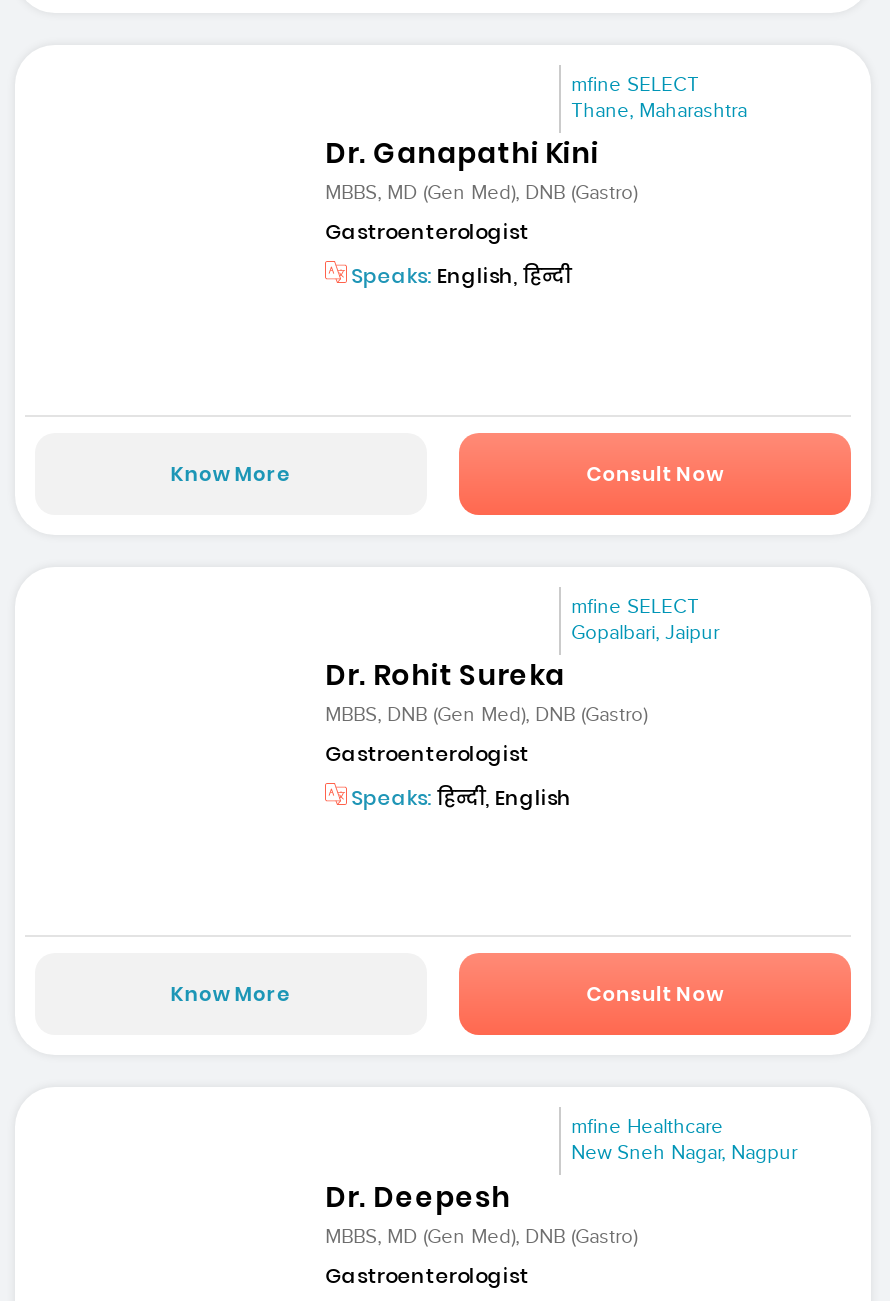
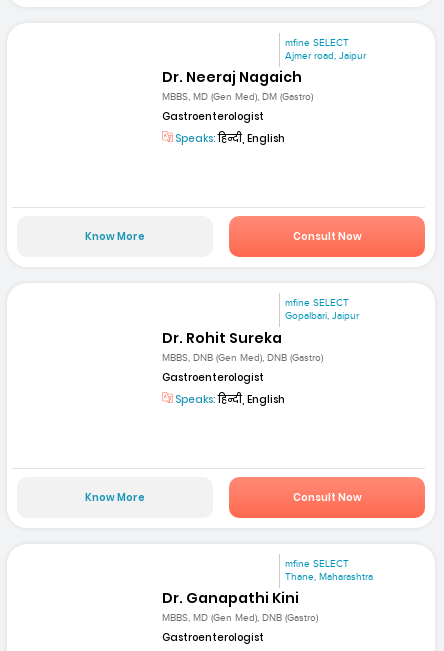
moved down: Thane, Maharashtra | Dr. Ganapathi Kini

- MBBS, MD (Gen Med), DNB (Gastro)
+ Ajmer road, Jaipur
+ Dr. Neeraj Nagaich
+ MBBS, MD (Gen Med), DM (Gastro)

- Speaks: English, हिन्दी
+ Speaks: हिन्दी, English

- mfine Healthcare
- New Sneh Nagar, Nagpur
- Dr. Deepesh
+ mfine SELECT
